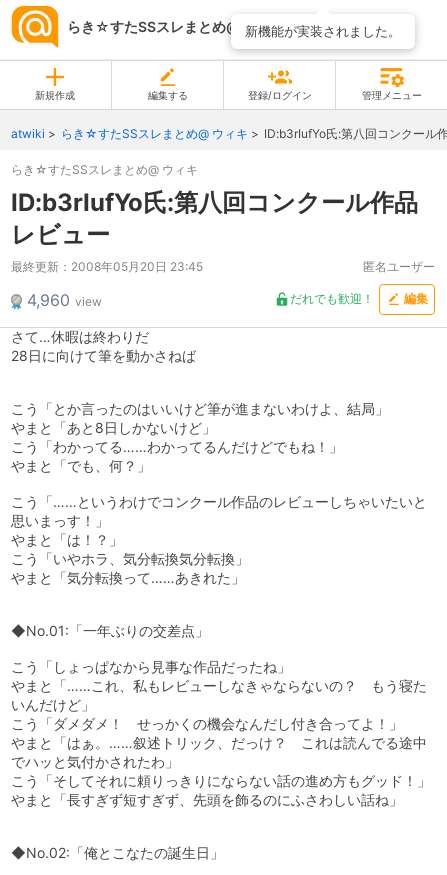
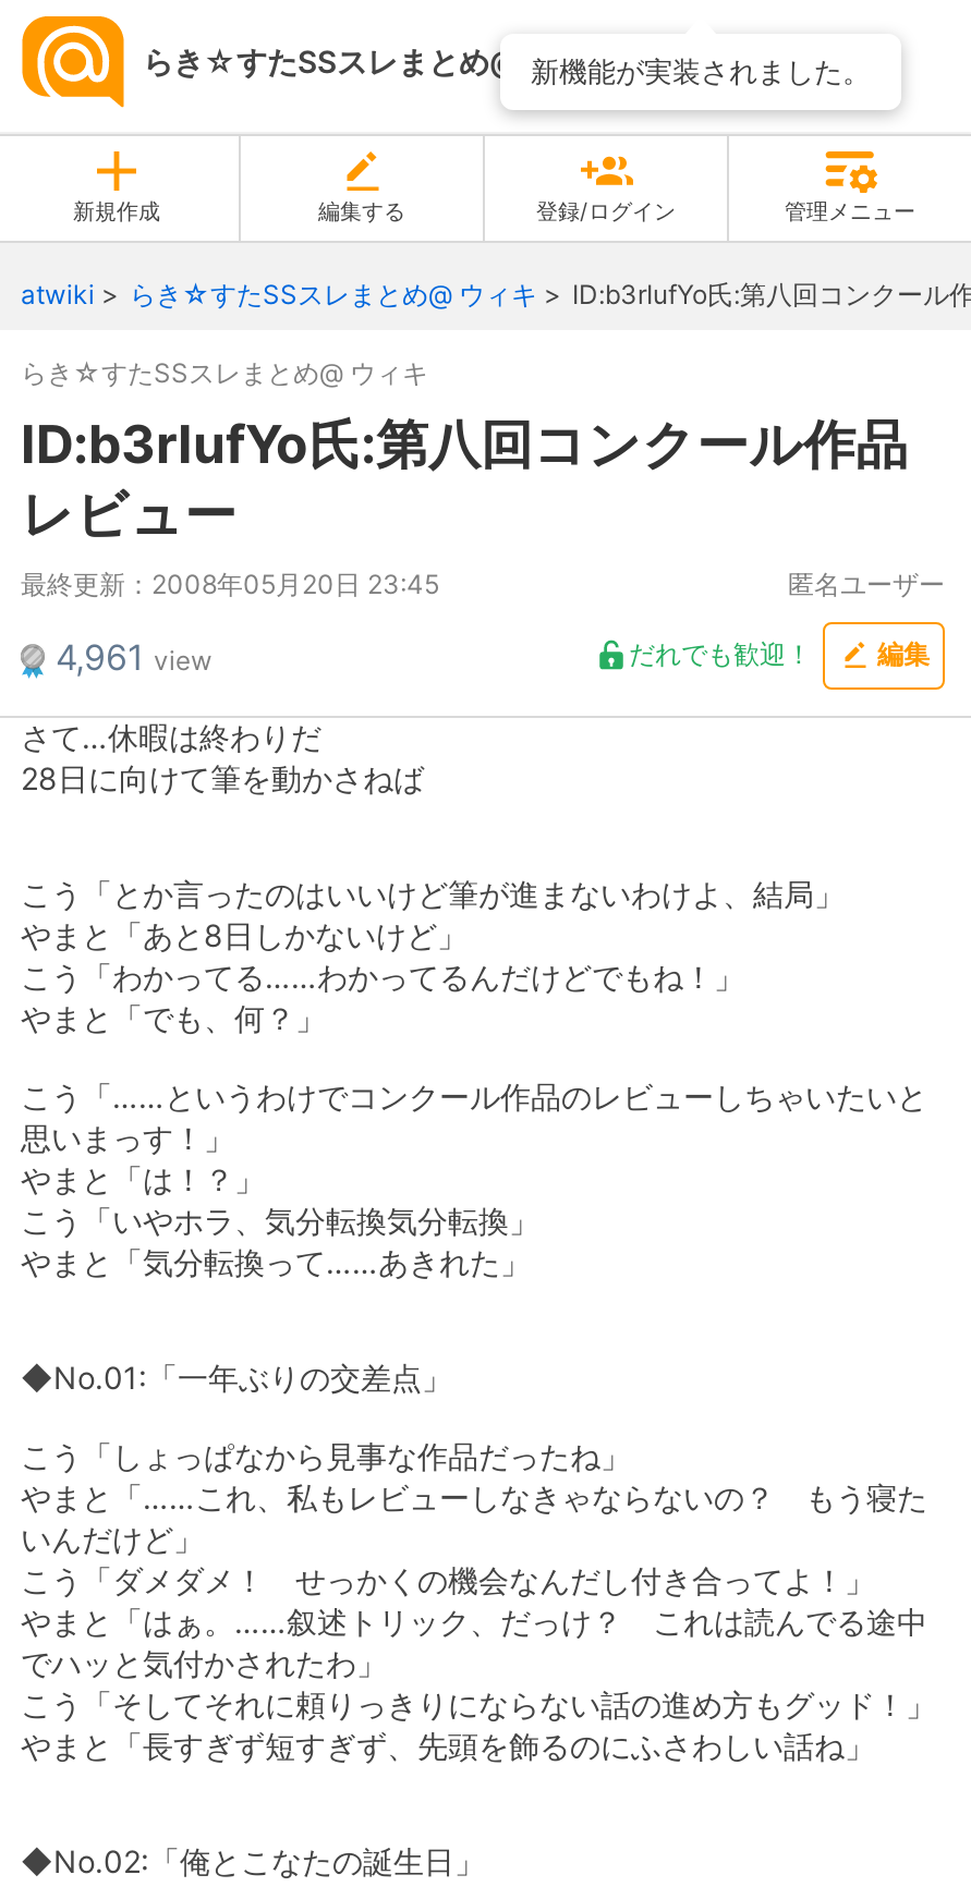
- 4,960 view
+ 4,961 view
